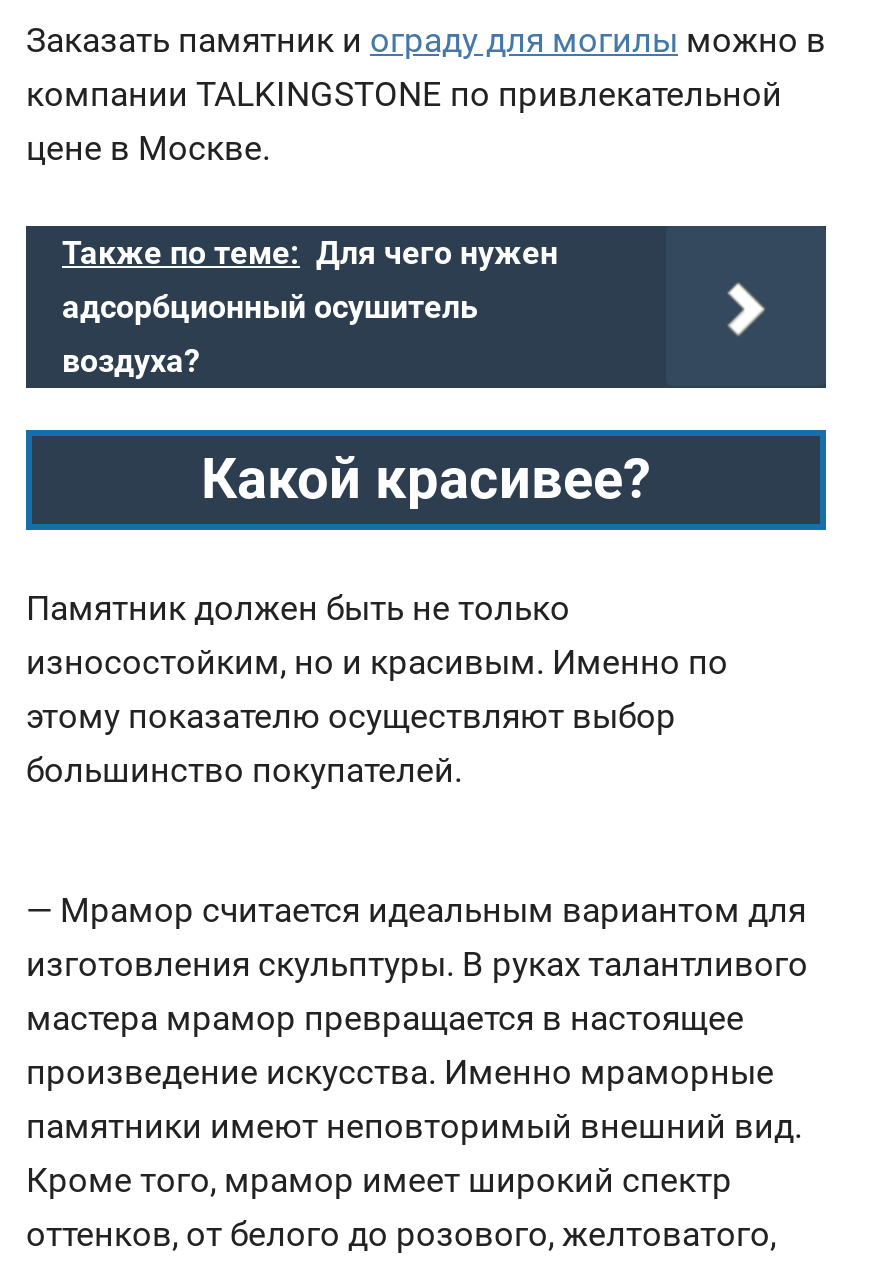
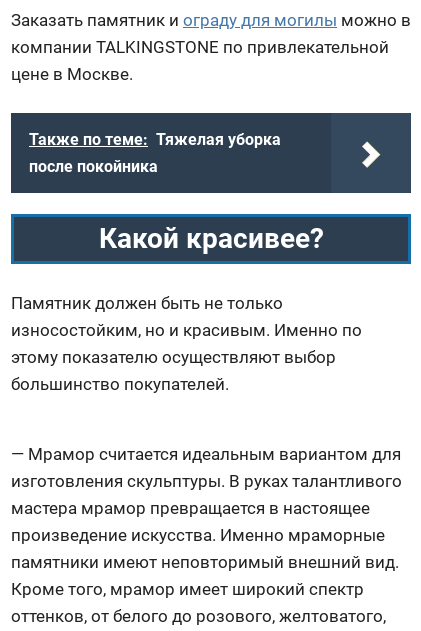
- Также по теме: Для чего нужен
- адсорбционный осушитель
- воздуха?
+ Также по теме: Тяжелая уборка
+ после покойника
